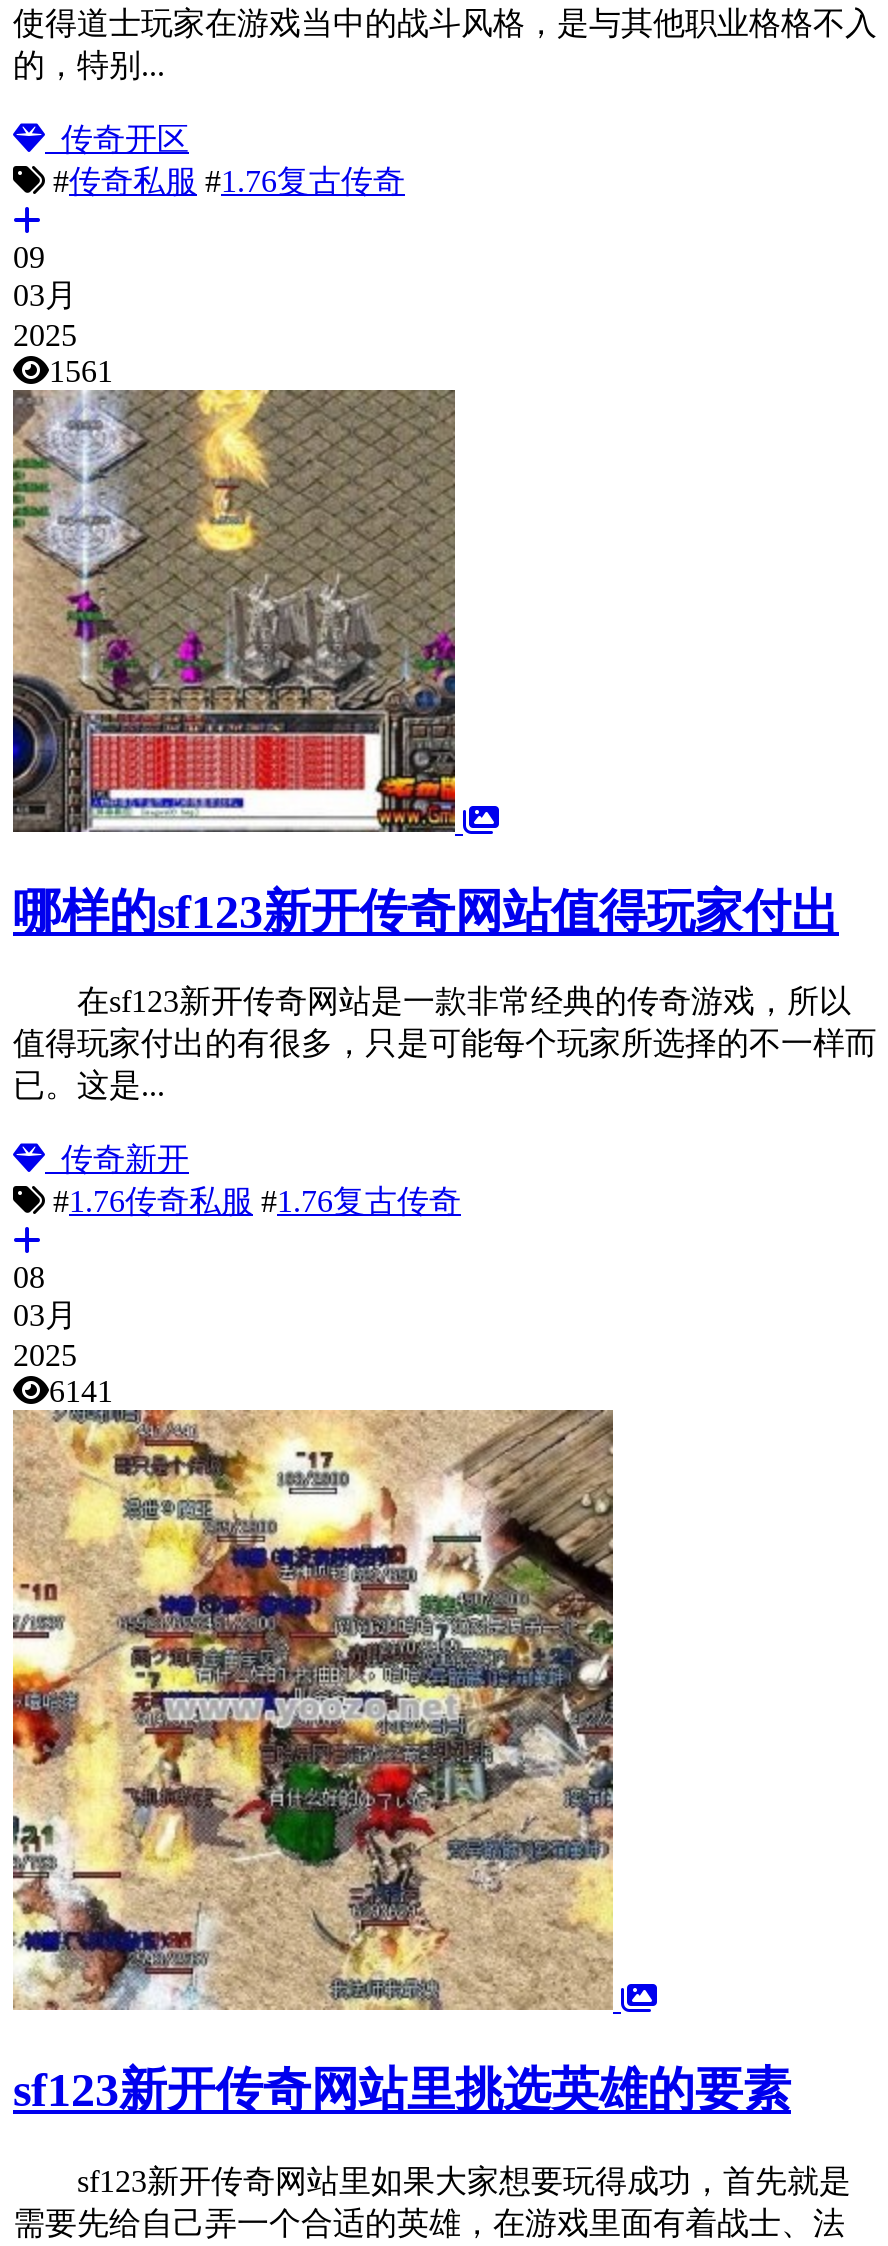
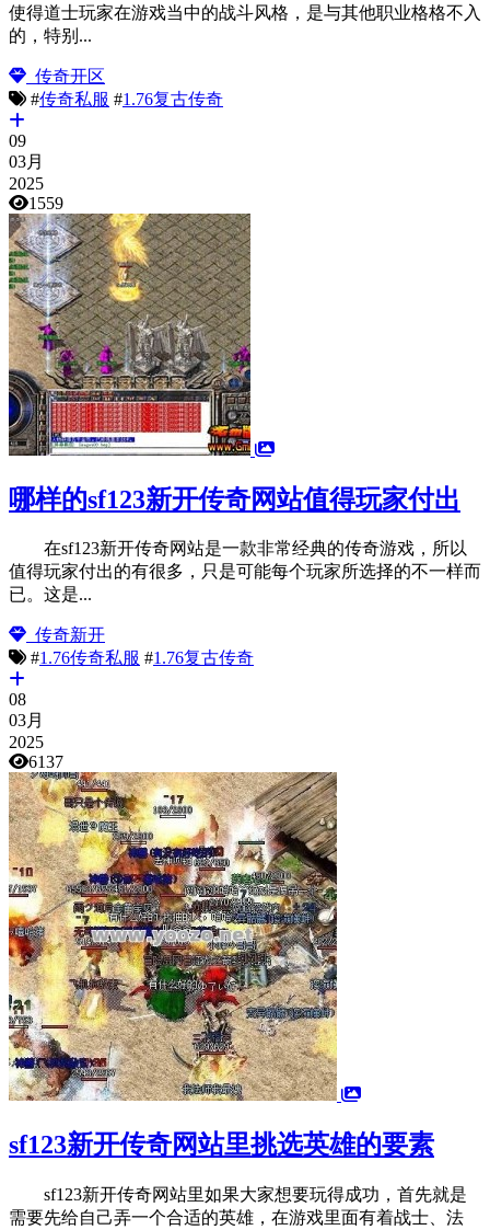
- 1561
+ 1559

- 6141
+ 6137
